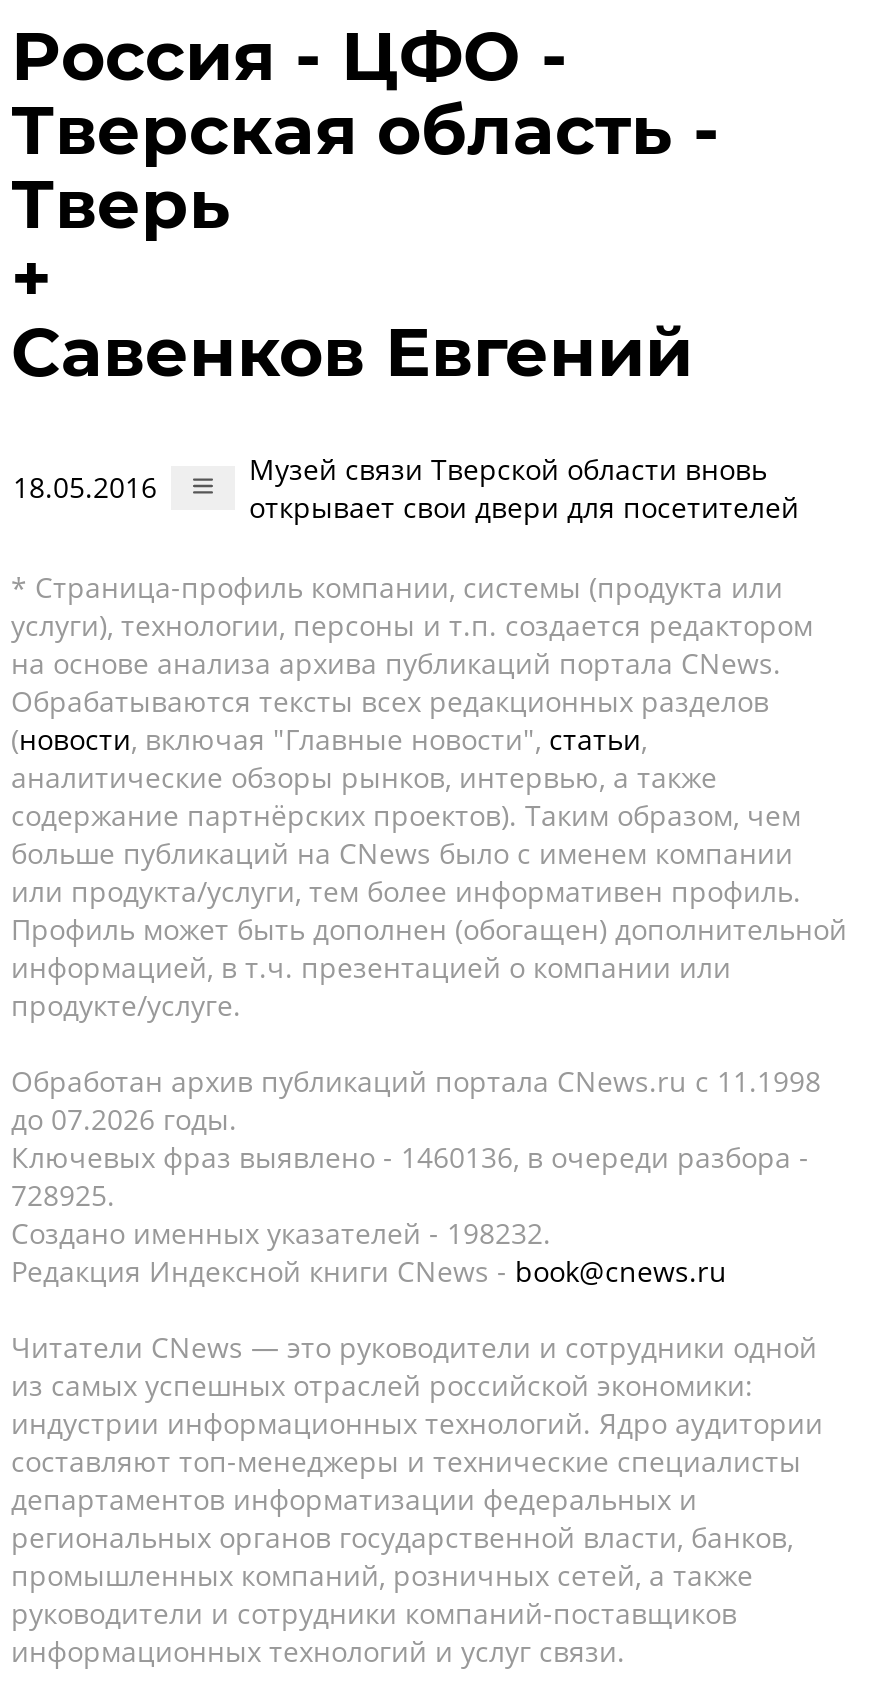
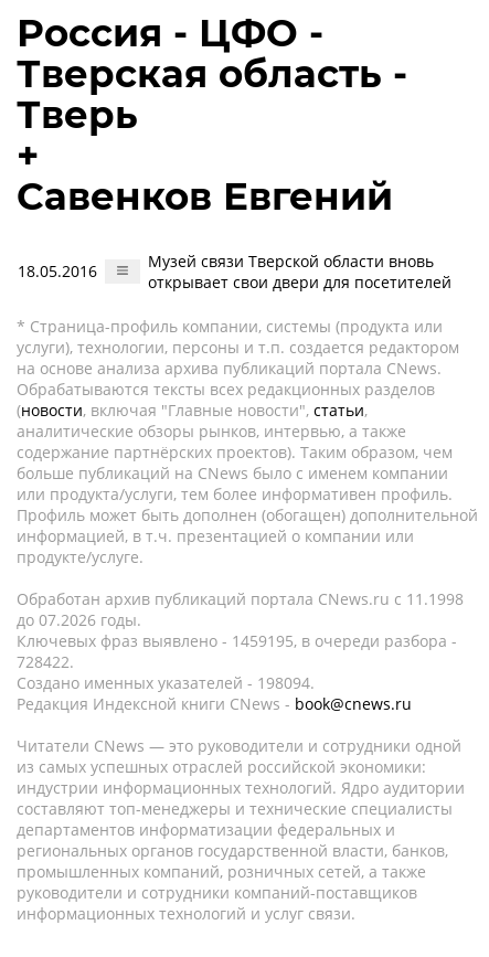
- Ключевых фраз выявлено - 1460136, в очереди разбора -
+ Ключевых фраз выявлено - 1459195, в очереди разбора -

- 728925.
+ 728422.

- Создано именных указателей - 198232.
+ Создано именных указателей - 198094.
